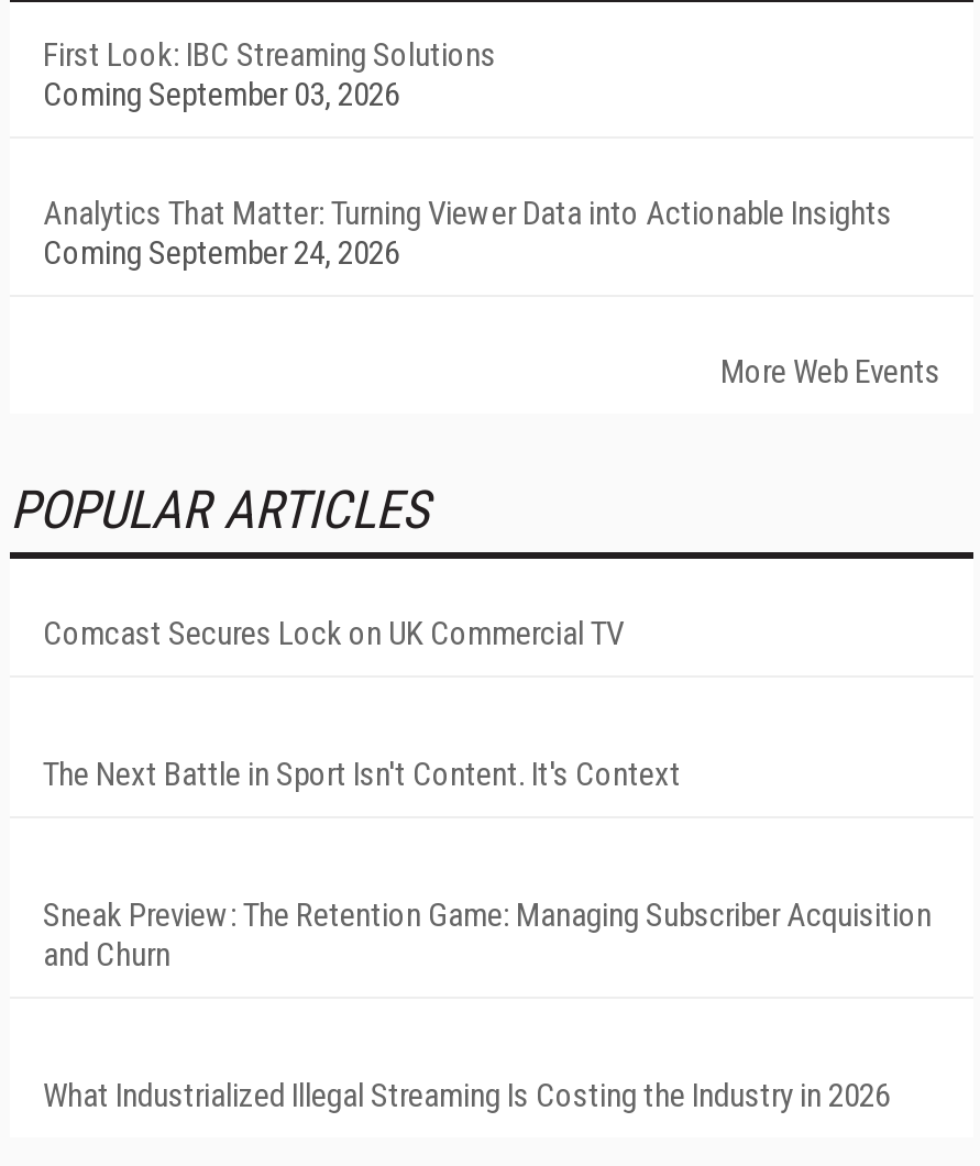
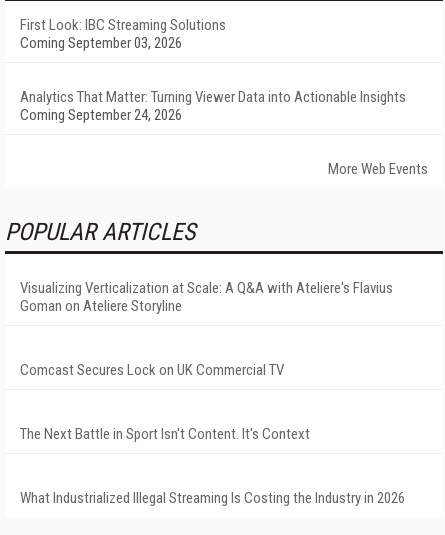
+ Visualizing Verticalization at Scale: A Q&A with Ateliere's Flavius
+ Goman on Ateliere Storyline

moved down: Comcast Secures Lock on UK Commercial TV | The Next Battle in Sport Isn't Content. It's Context

- Sneak Preview: The Retention Game: Managing Subscriber Acquisition
- and Churn
